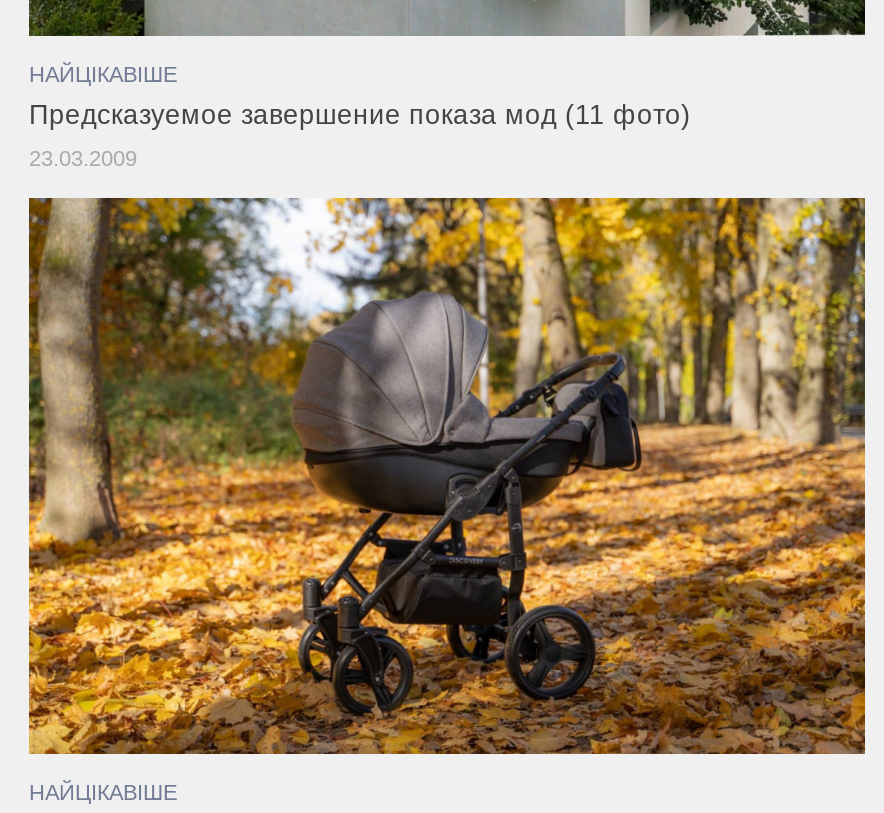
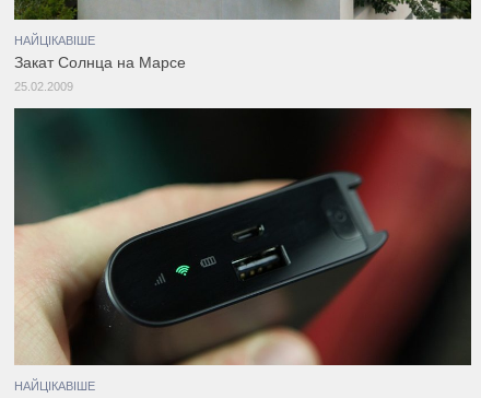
- Предсказуемое завершение показа мод (11 фото)
+ Закат Солнца на Марсе

- 23.03.2009
+ 25.02.2009

- [image]
+ [image]
